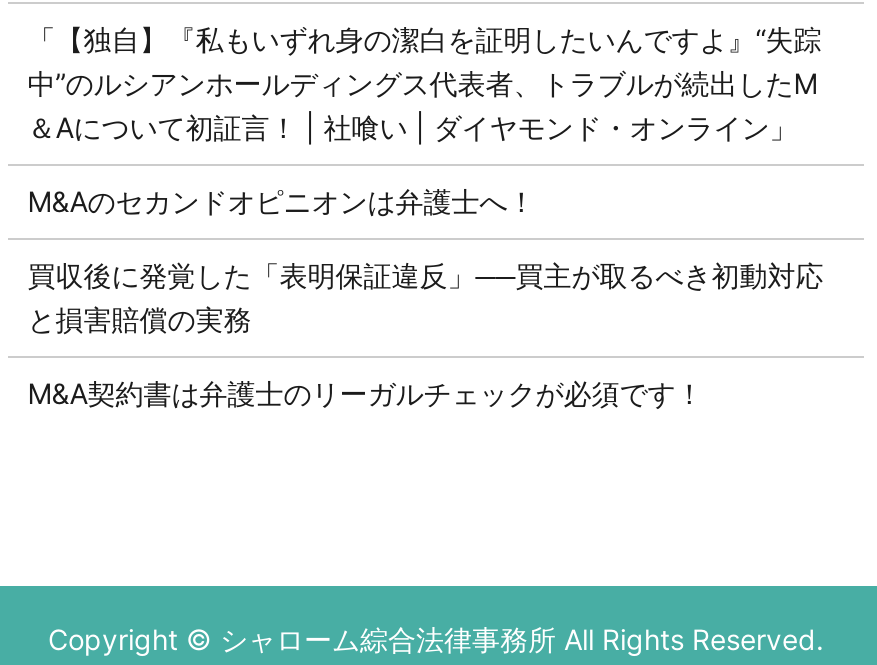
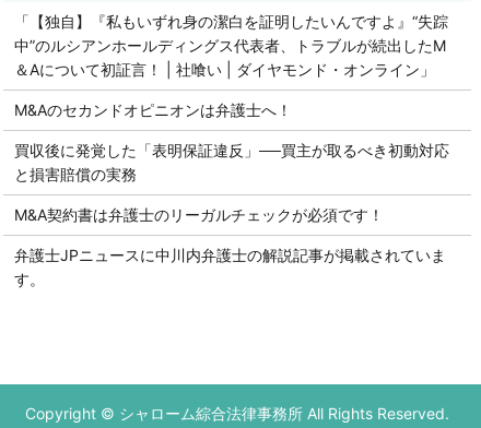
+ 弁護士JPニュースに中川内弁護士の解説記事が掲載されていま
+ す。
